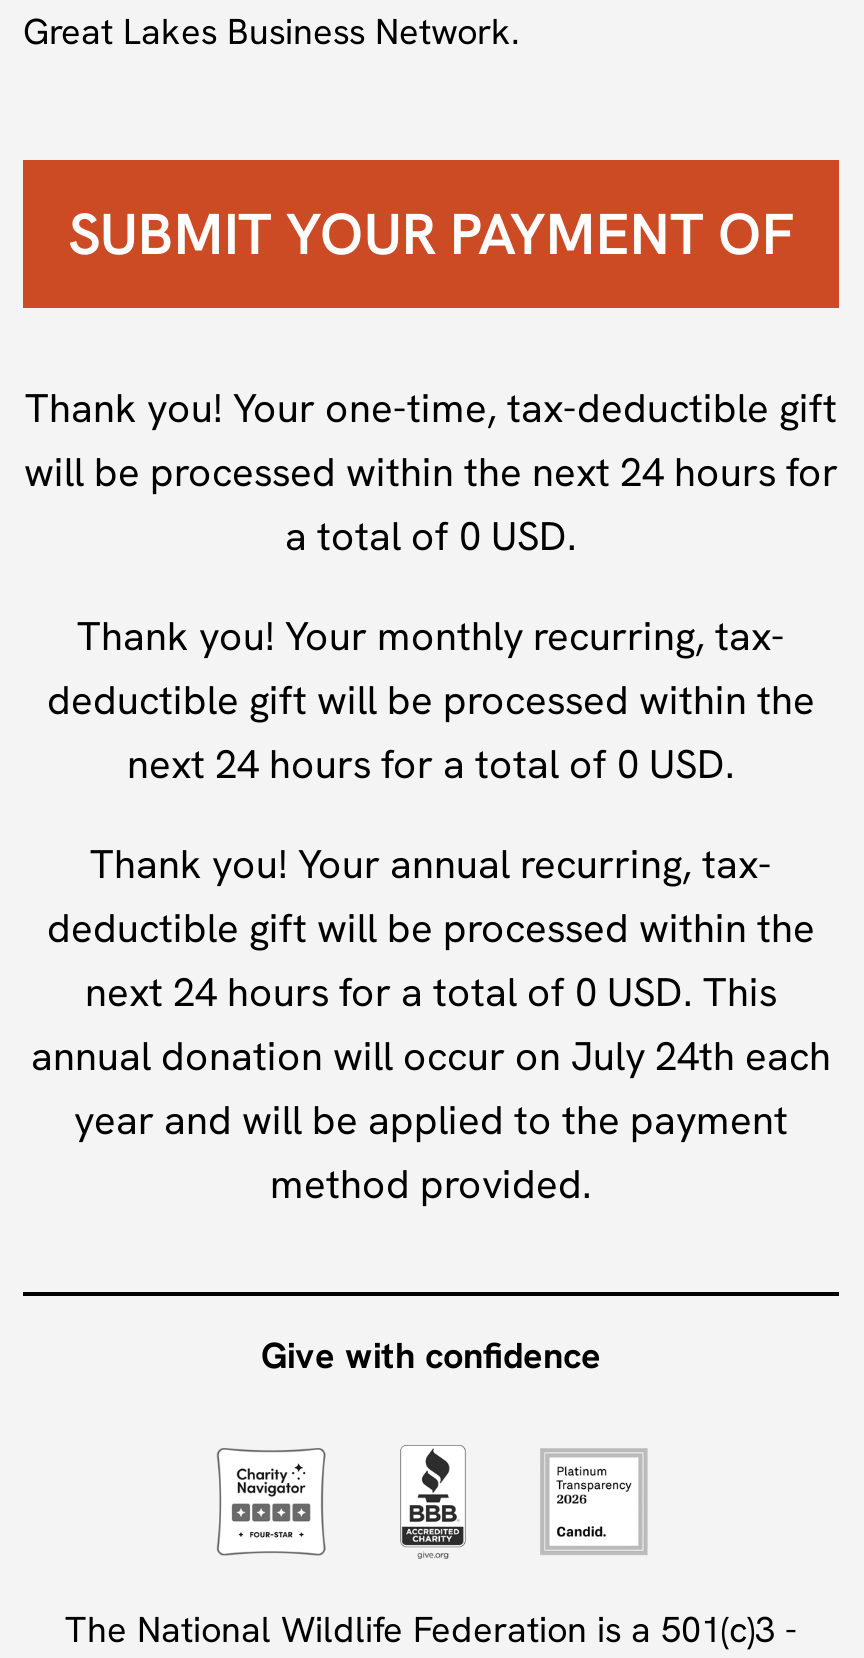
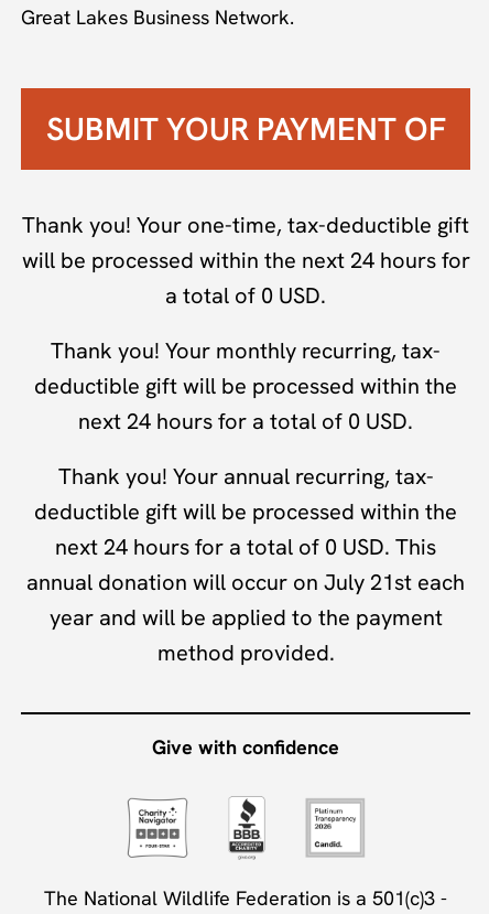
- annual donation will occur on July 24th each
+ annual donation will occur on July 21st each
